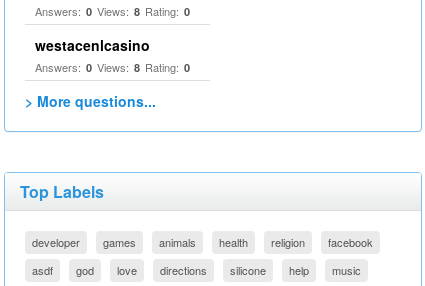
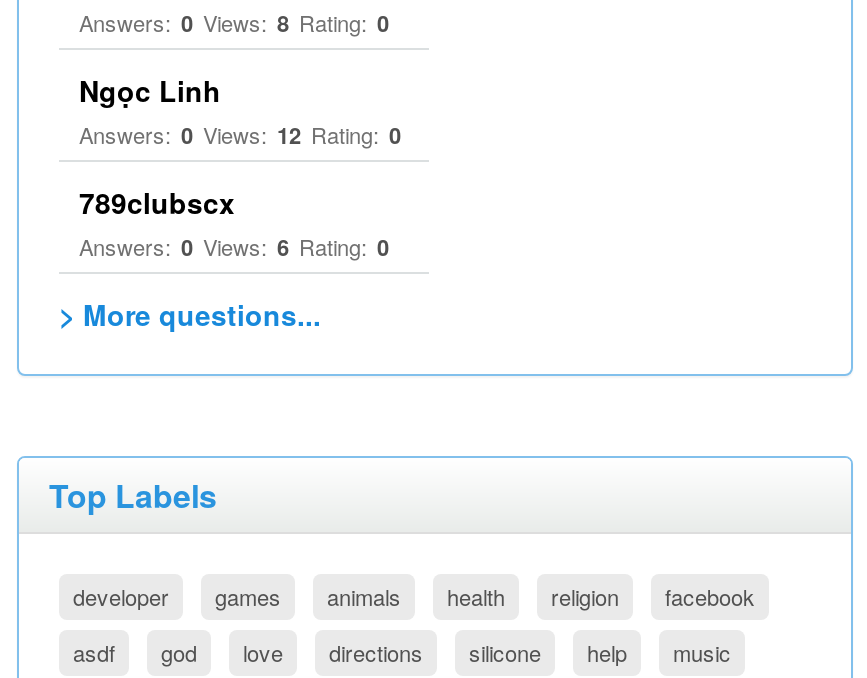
- westacenlcasino
- Answers: 0 Views: 8 Rating: 0
+ Ngọc Linh
+ Answers: 0 Views: 12 Rating: 0
+ 789clubscx
+ Answers: 0 Views: 6 Rating: 0
